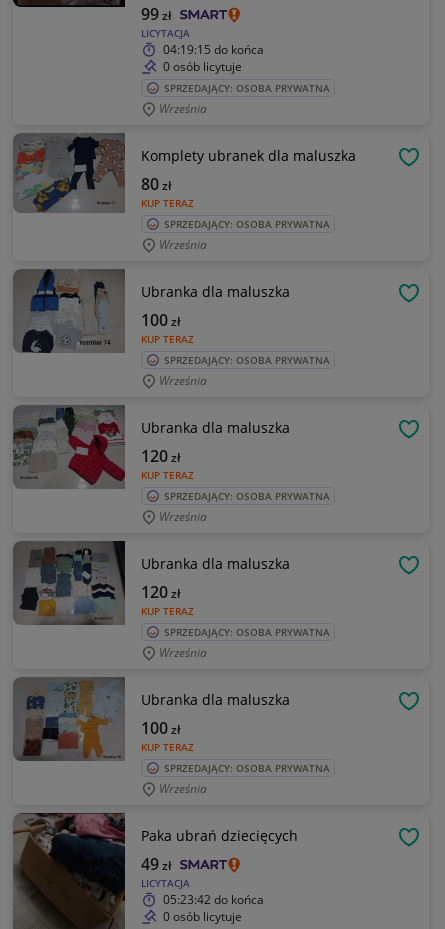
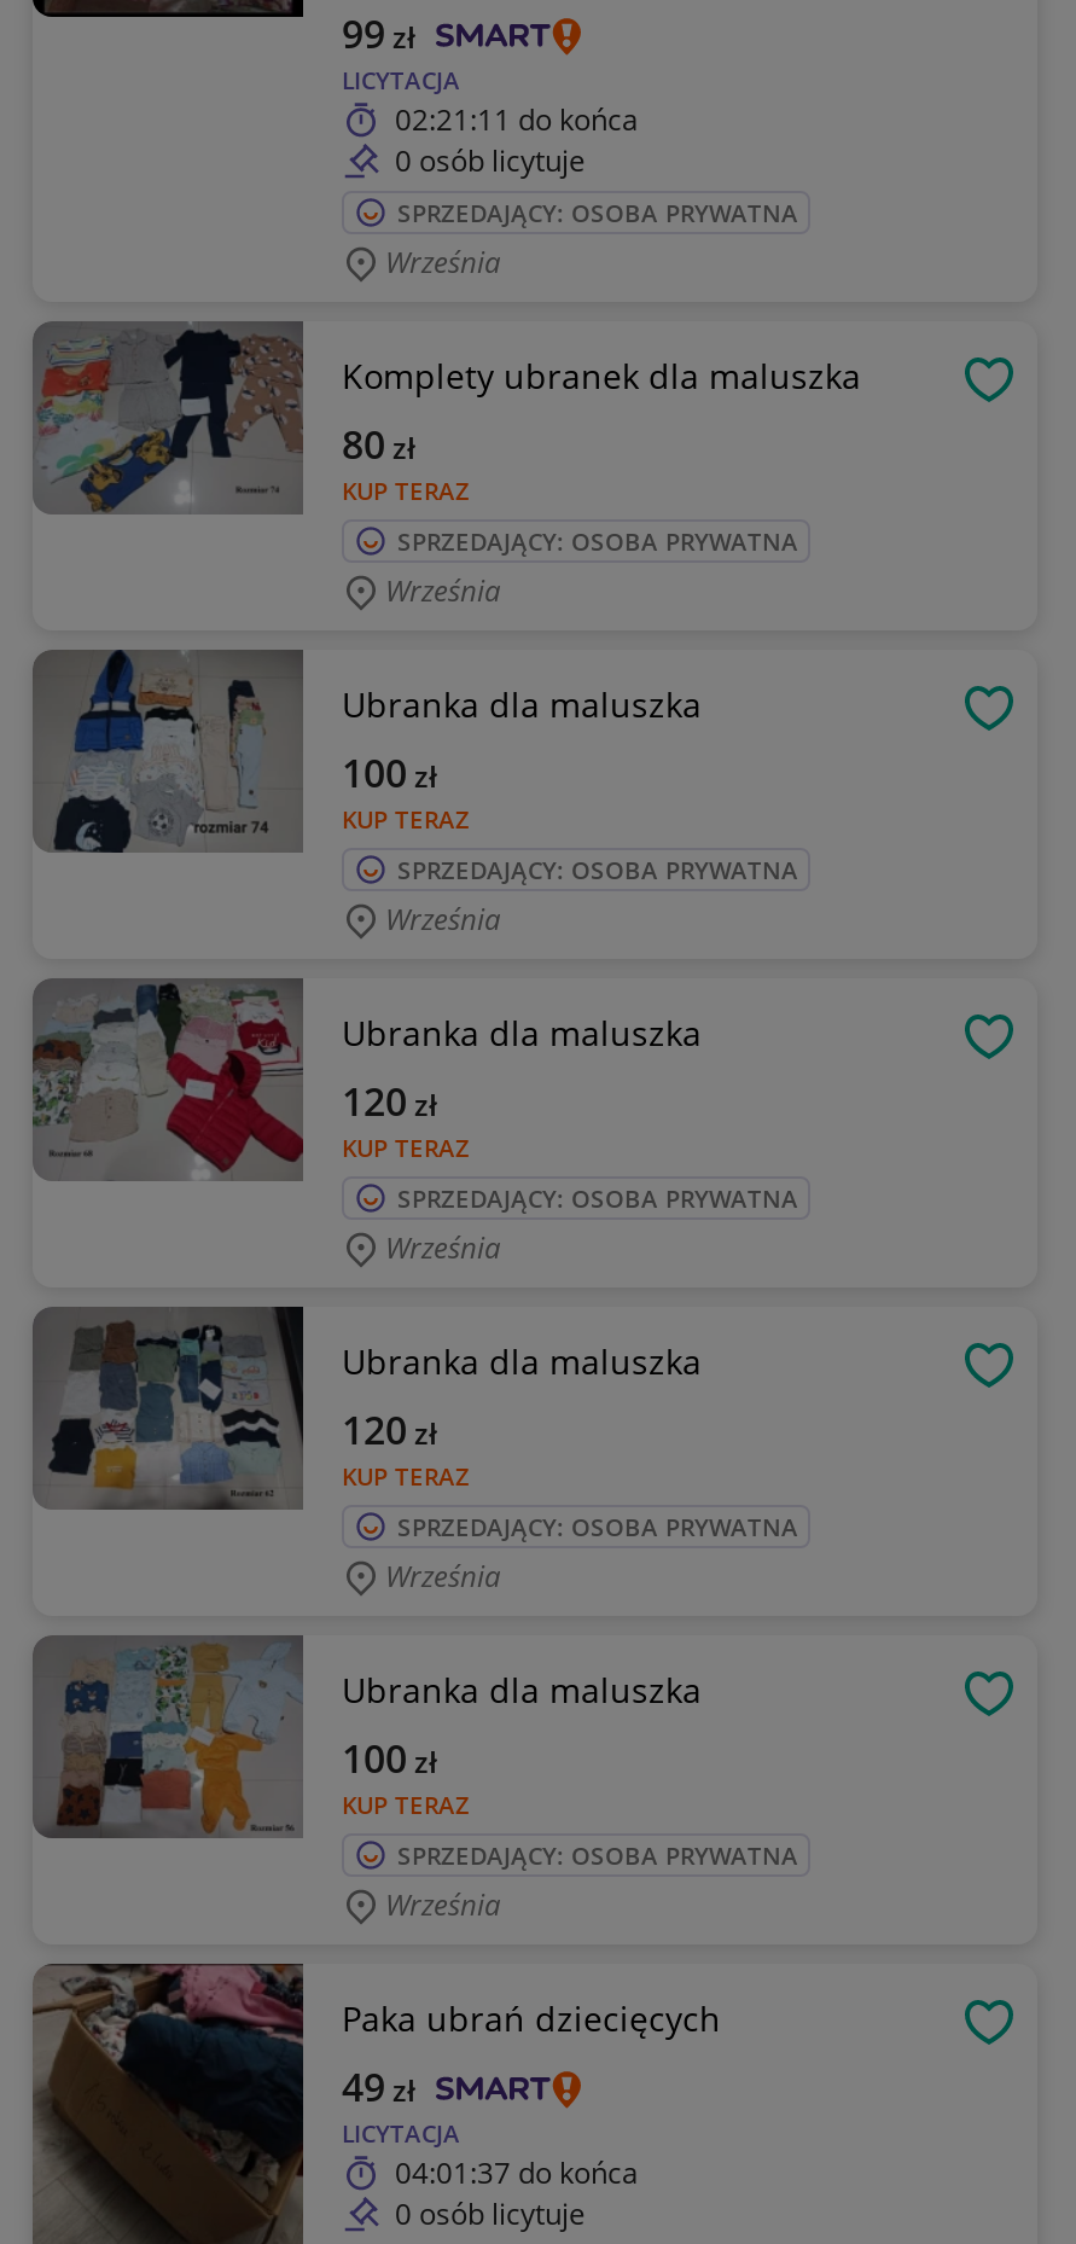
- 04:19:15 do końca
+ 02:21:11 do końca

- 05:23:42 do końca
+ 04:01:37 do końca
